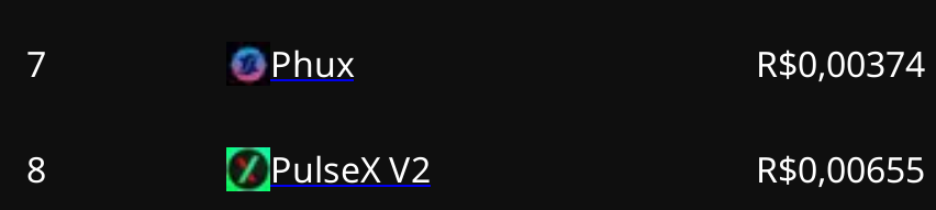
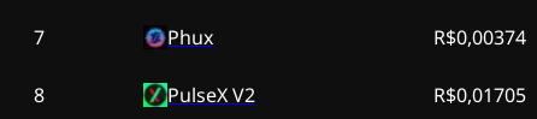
- R$0,00655
+ R$0,01705
